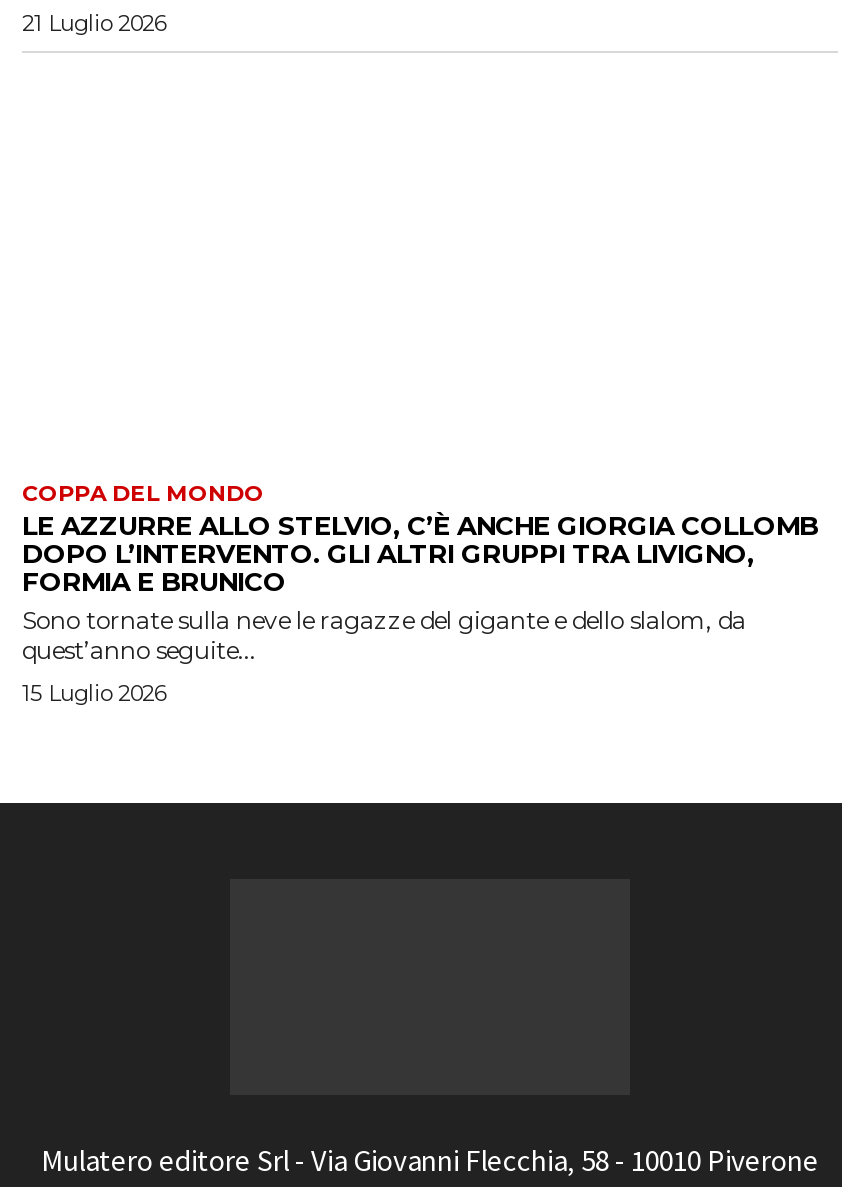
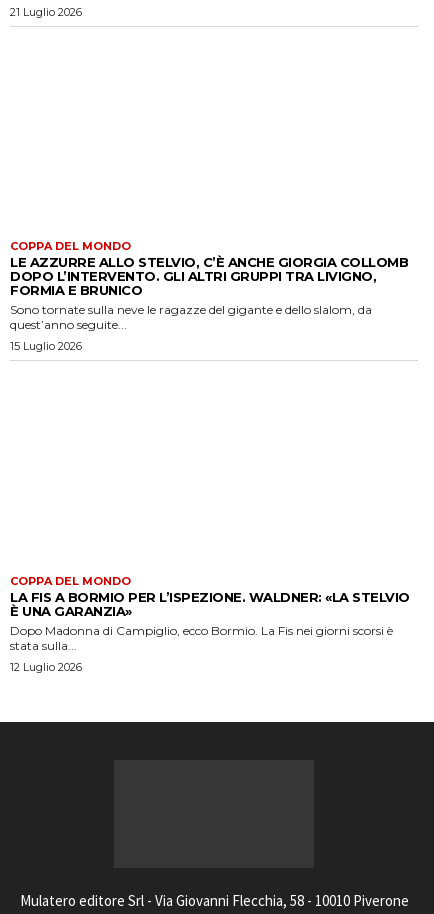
+ COPPA DEL MONDO
+ LA FIS A BORMIO PER L’ISPEZIONE. WALDNER: «LA STELVIO
+ È UNA GARANZIA»
+ Dopo Madonna di Campiglio, ecco Bormio. La Fis nei giorni scorsi è
+ stata sulla...
+ 12 Luglio 2026
